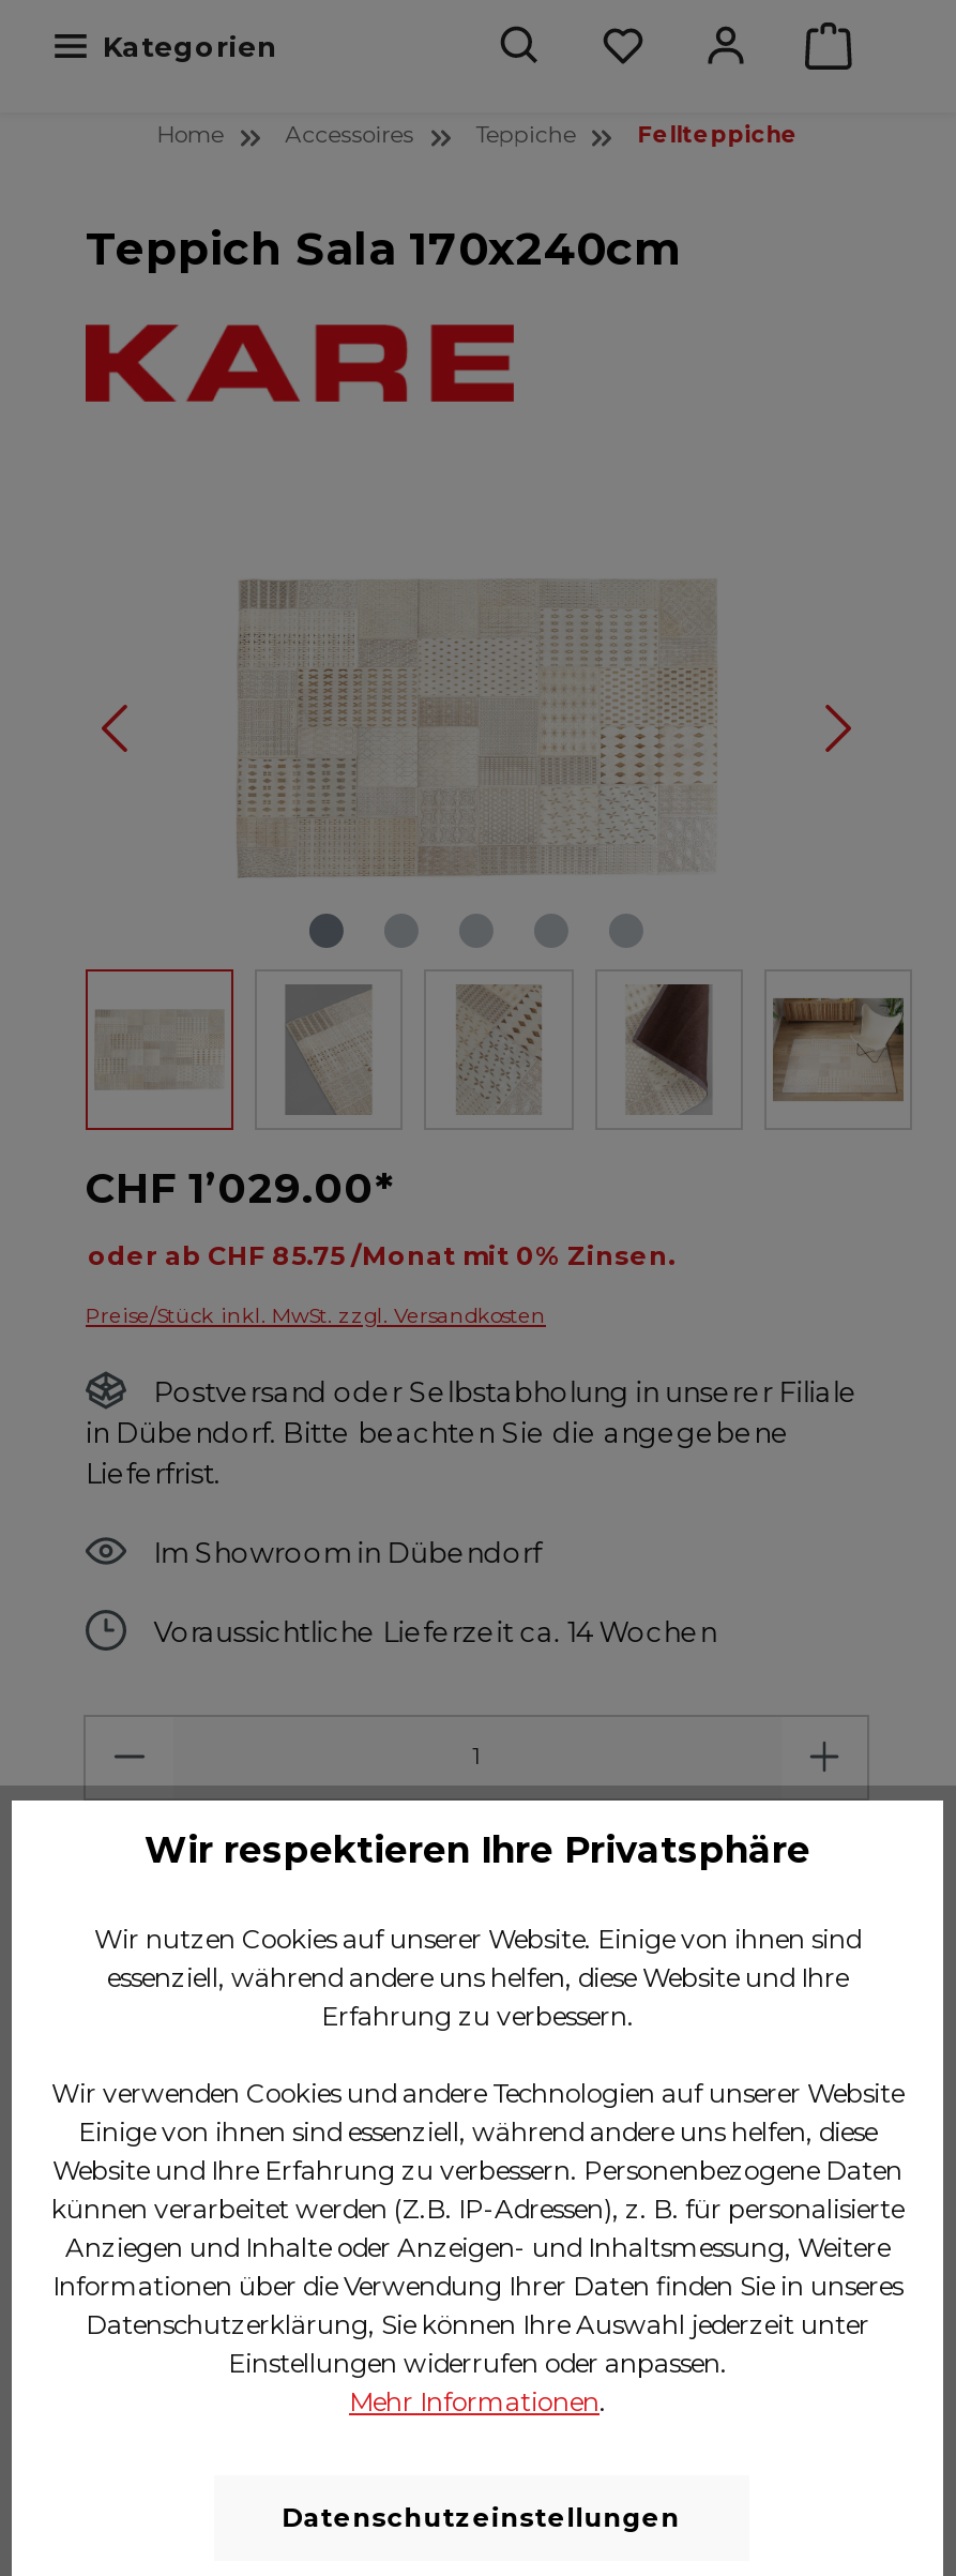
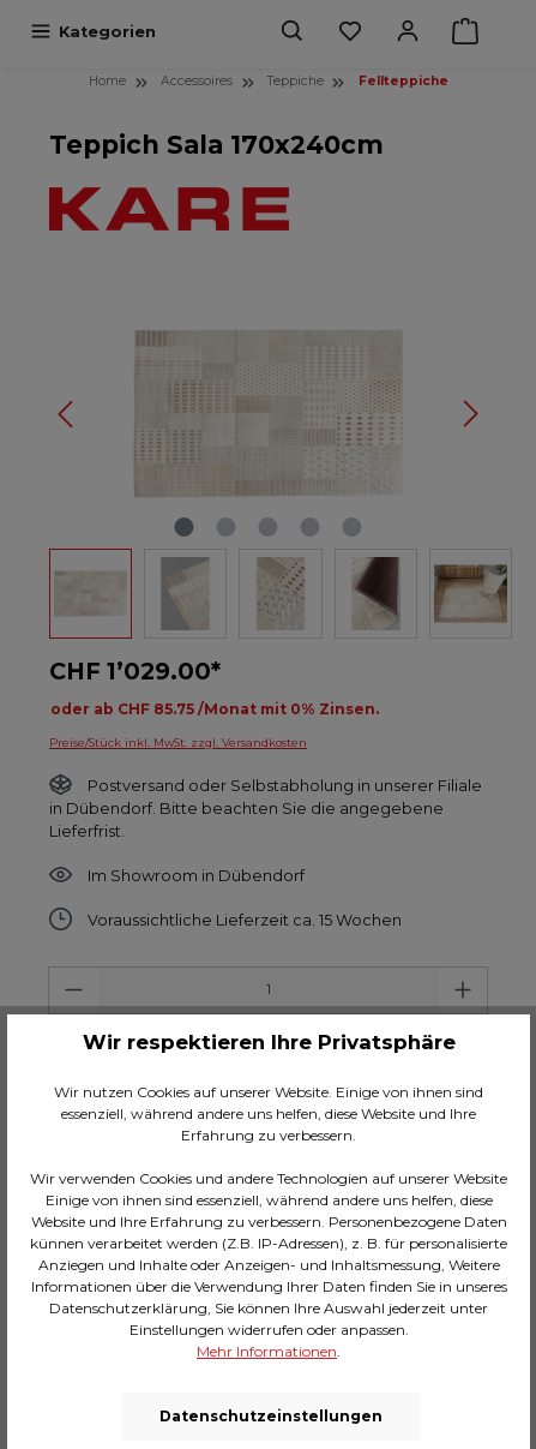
- Voraussichtliche Lieferzeit ca. 14 Wochen
+ Voraussichtliche Lieferzeit ca. 15 Wochen
